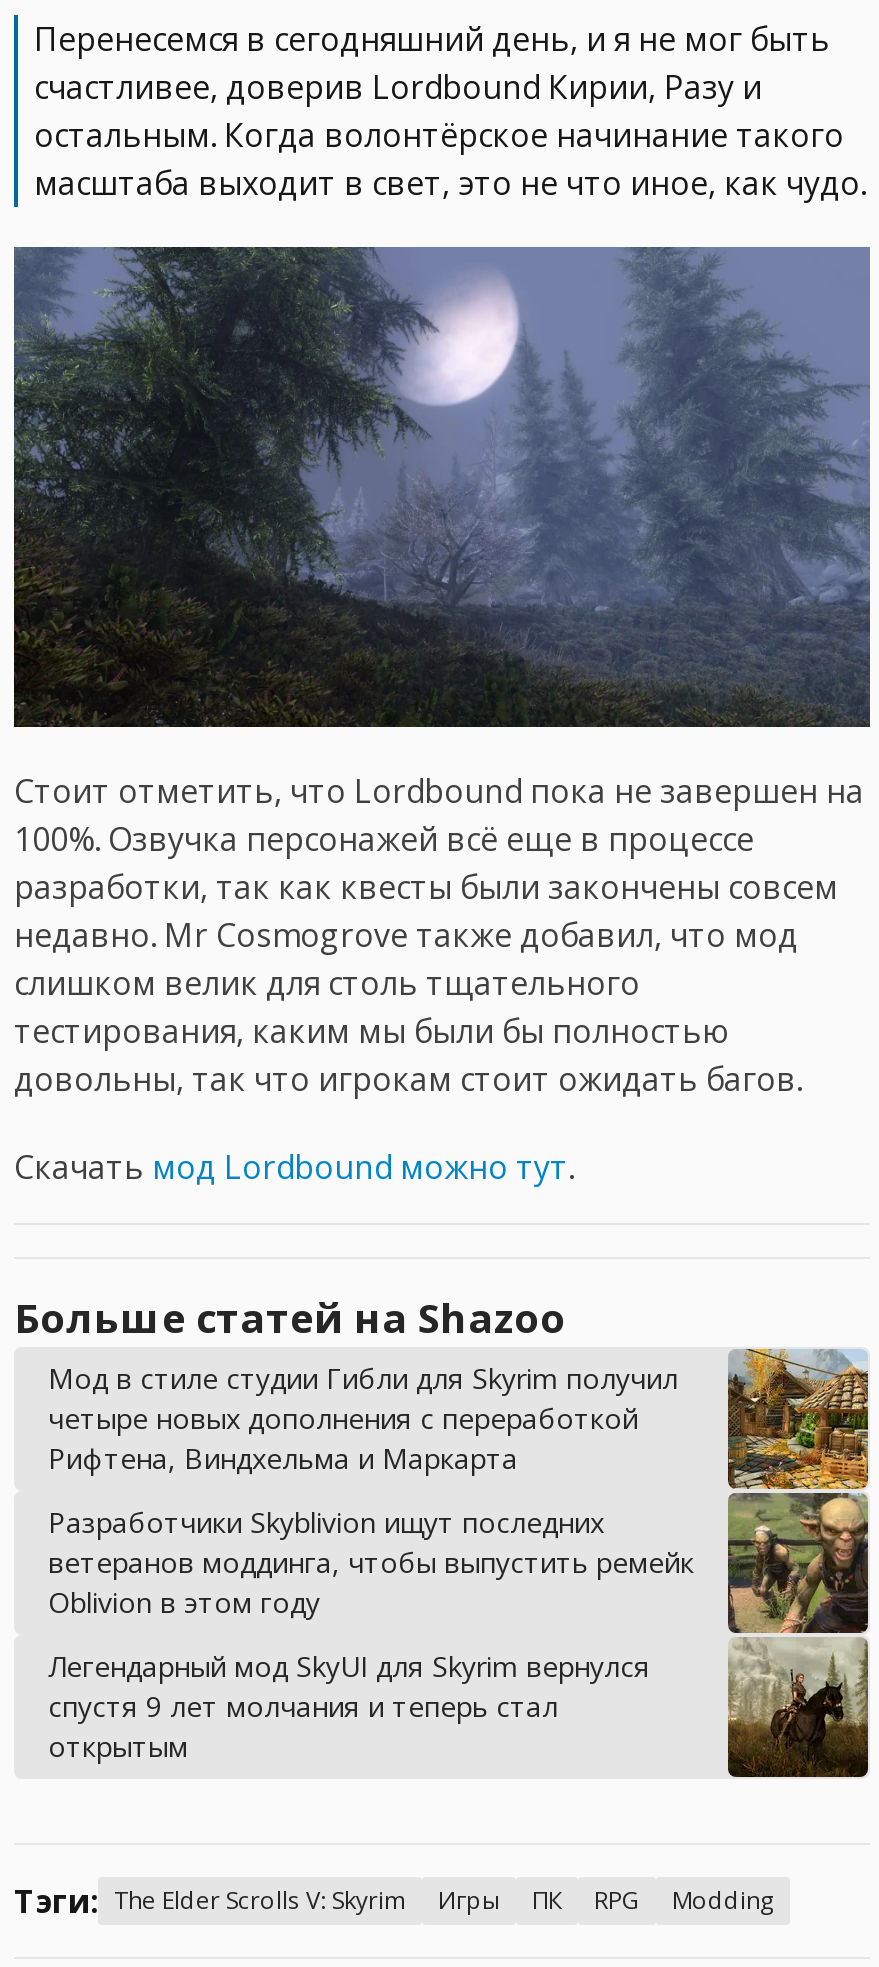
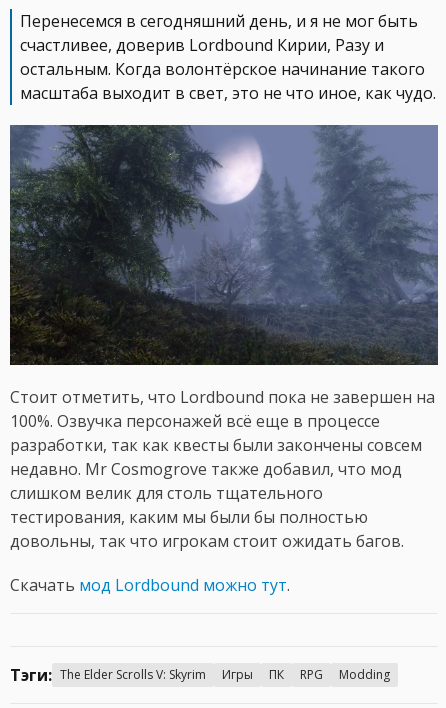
- [image]
- Больше статей на Shazoo
- Мод в стиле студии Гибли для Skyrim получил
- четыре новых дополнения с переработкой
- Рифтена, Виндхельма и Маркарта
- Разработчики Skyblivion ищут последних
- ветеранов моддинга, чтобы выпустить ремейк
- Oblivion в этом году
- Легендарный мод SkyUI для Skyrim вернулся
- спустя 9 лет молчания и теперь стал
- открытым
